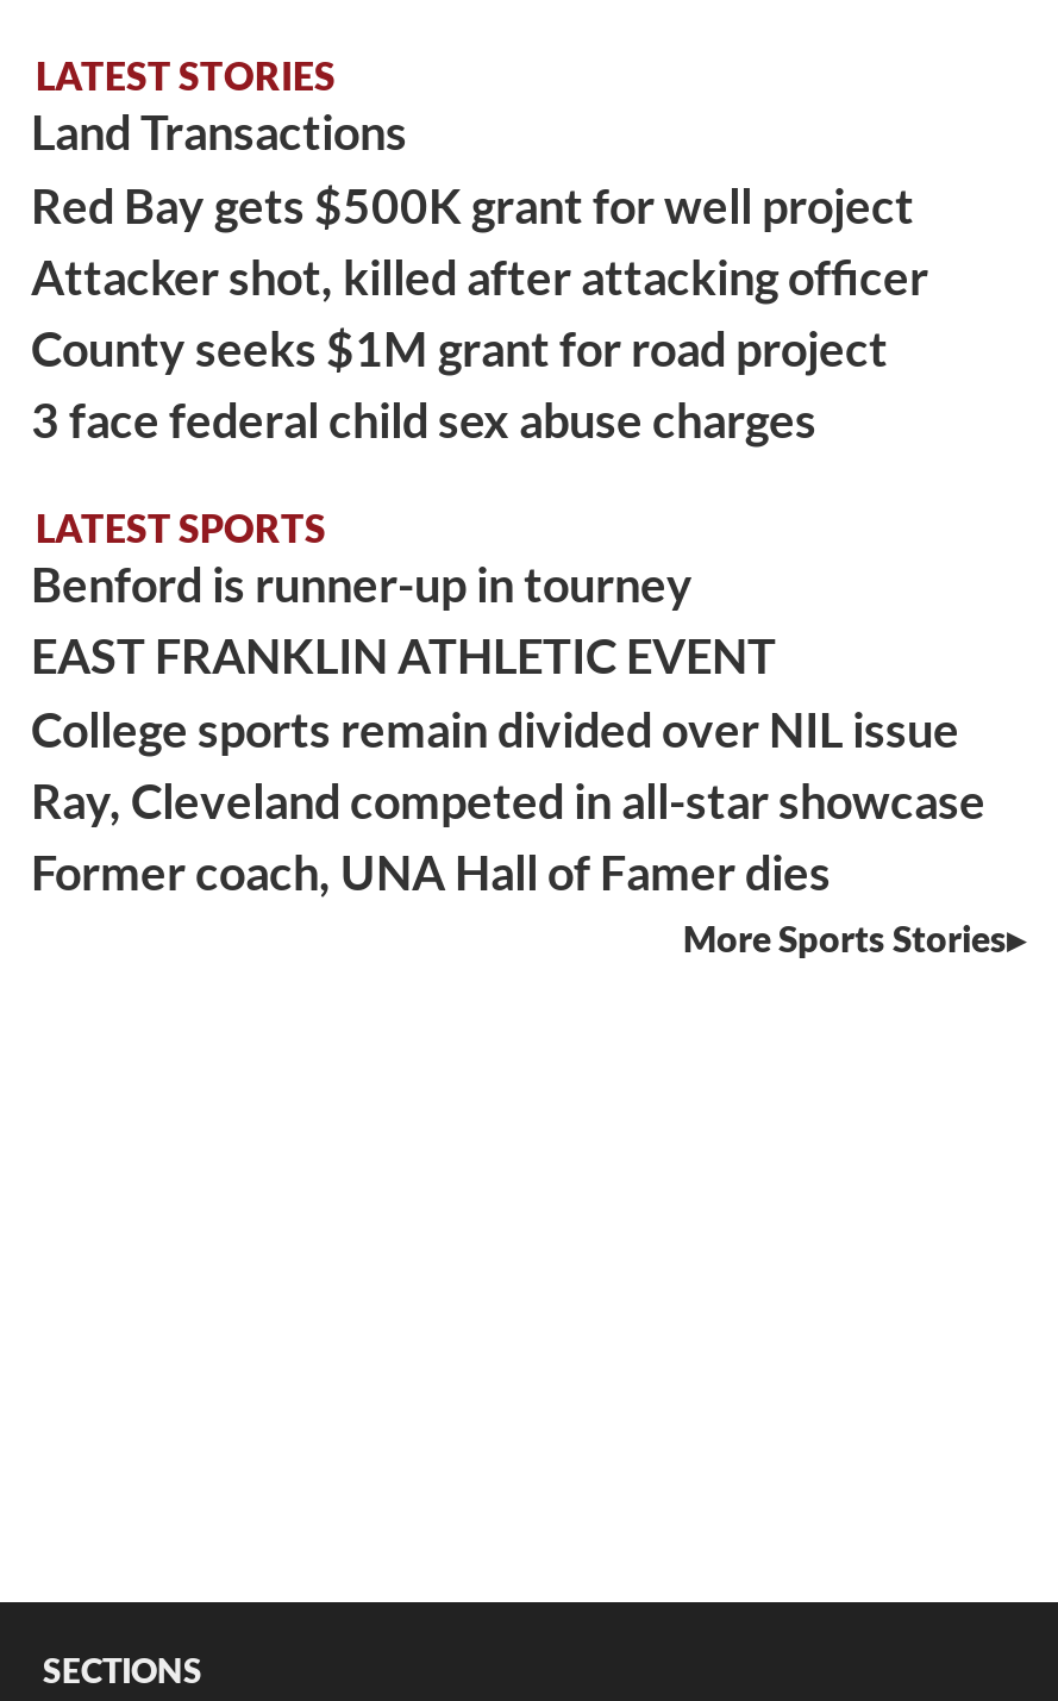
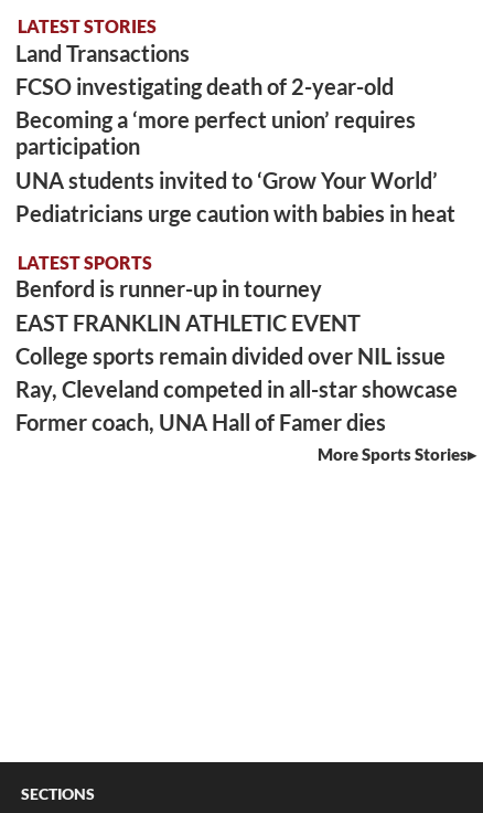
- Red Bay gets $500K grant for well project
- Attacker shot, killed after attacking officer
- County seeks $1M grant for road project
- 3 face federal child sex abuse charges
+ FCSO investigating death of 2-year-old
+ Becoming a ‘more perfect union’ requires
+ participation
+ UNA students invited to ‘Grow Your World’
+ Pediatricians urge caution with babies in heat
